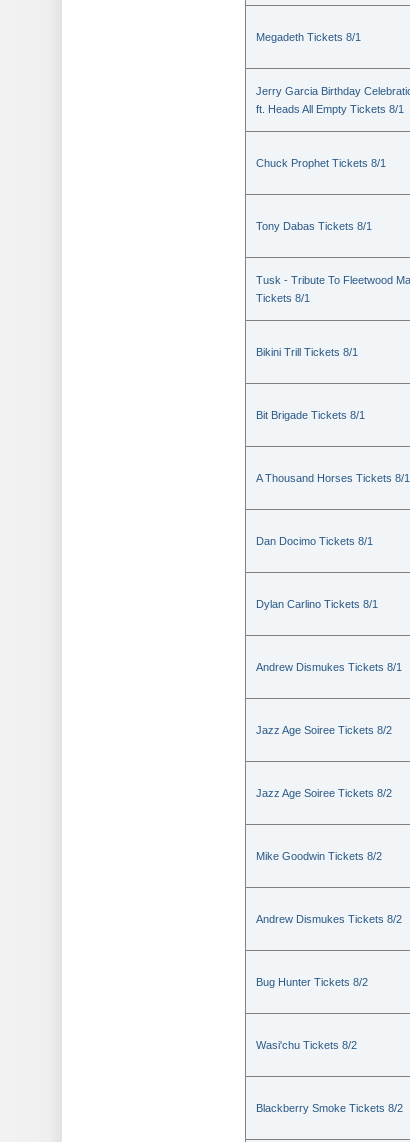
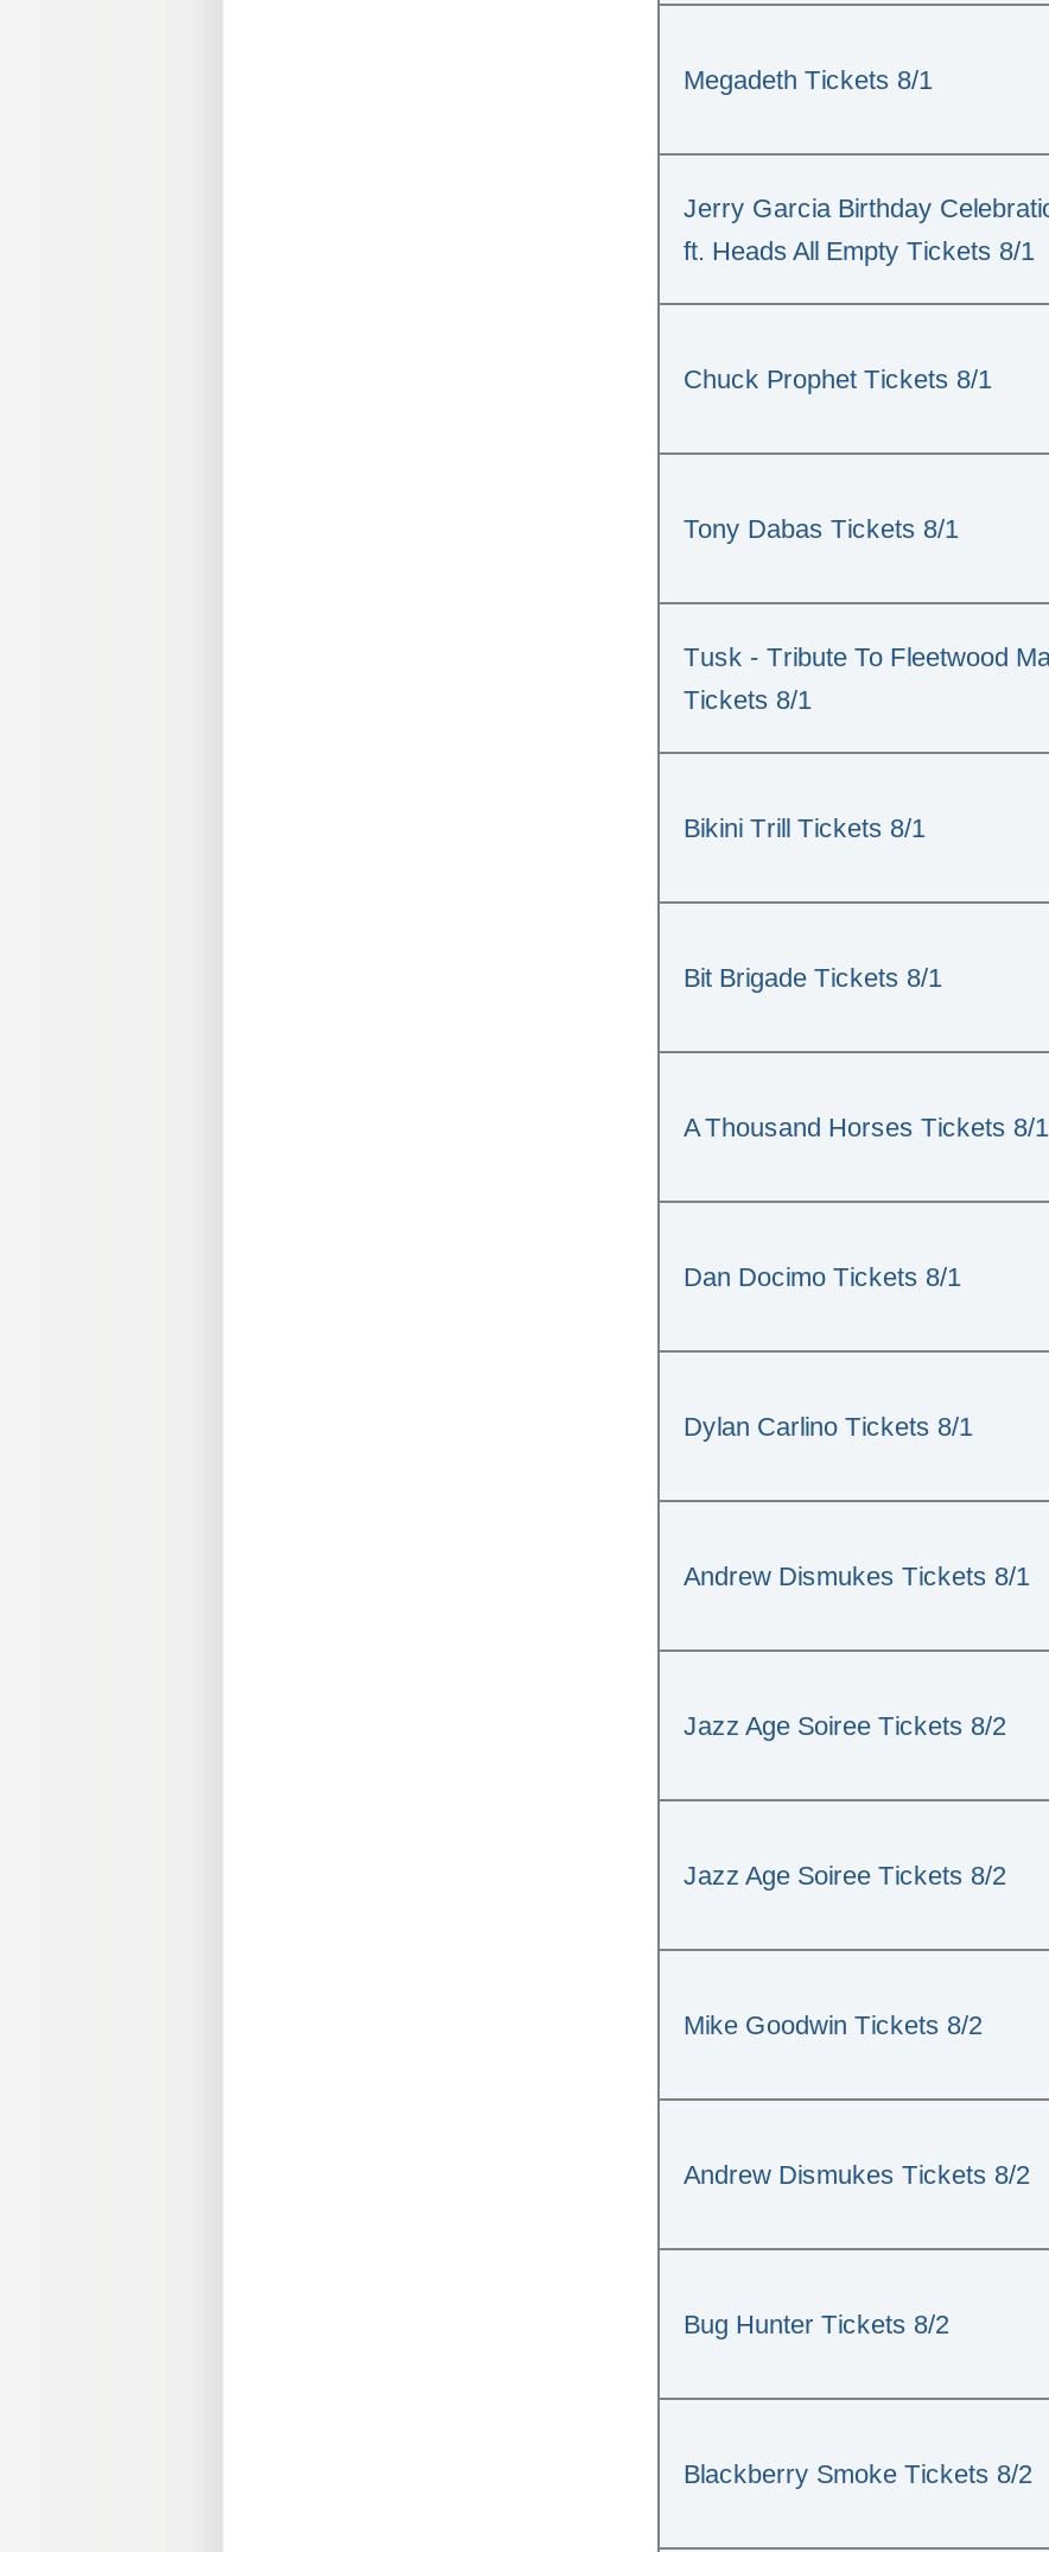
- Wasi'chu Tickets 8/2
